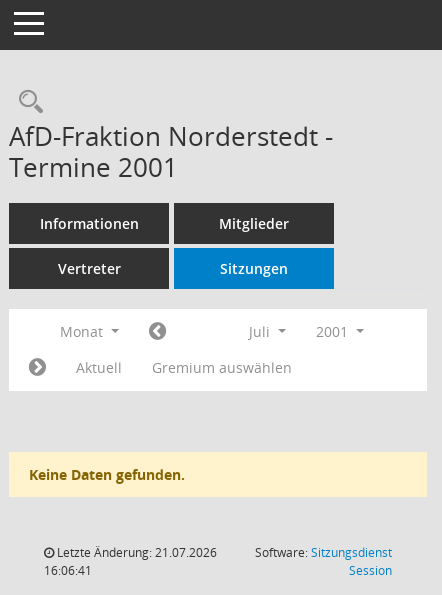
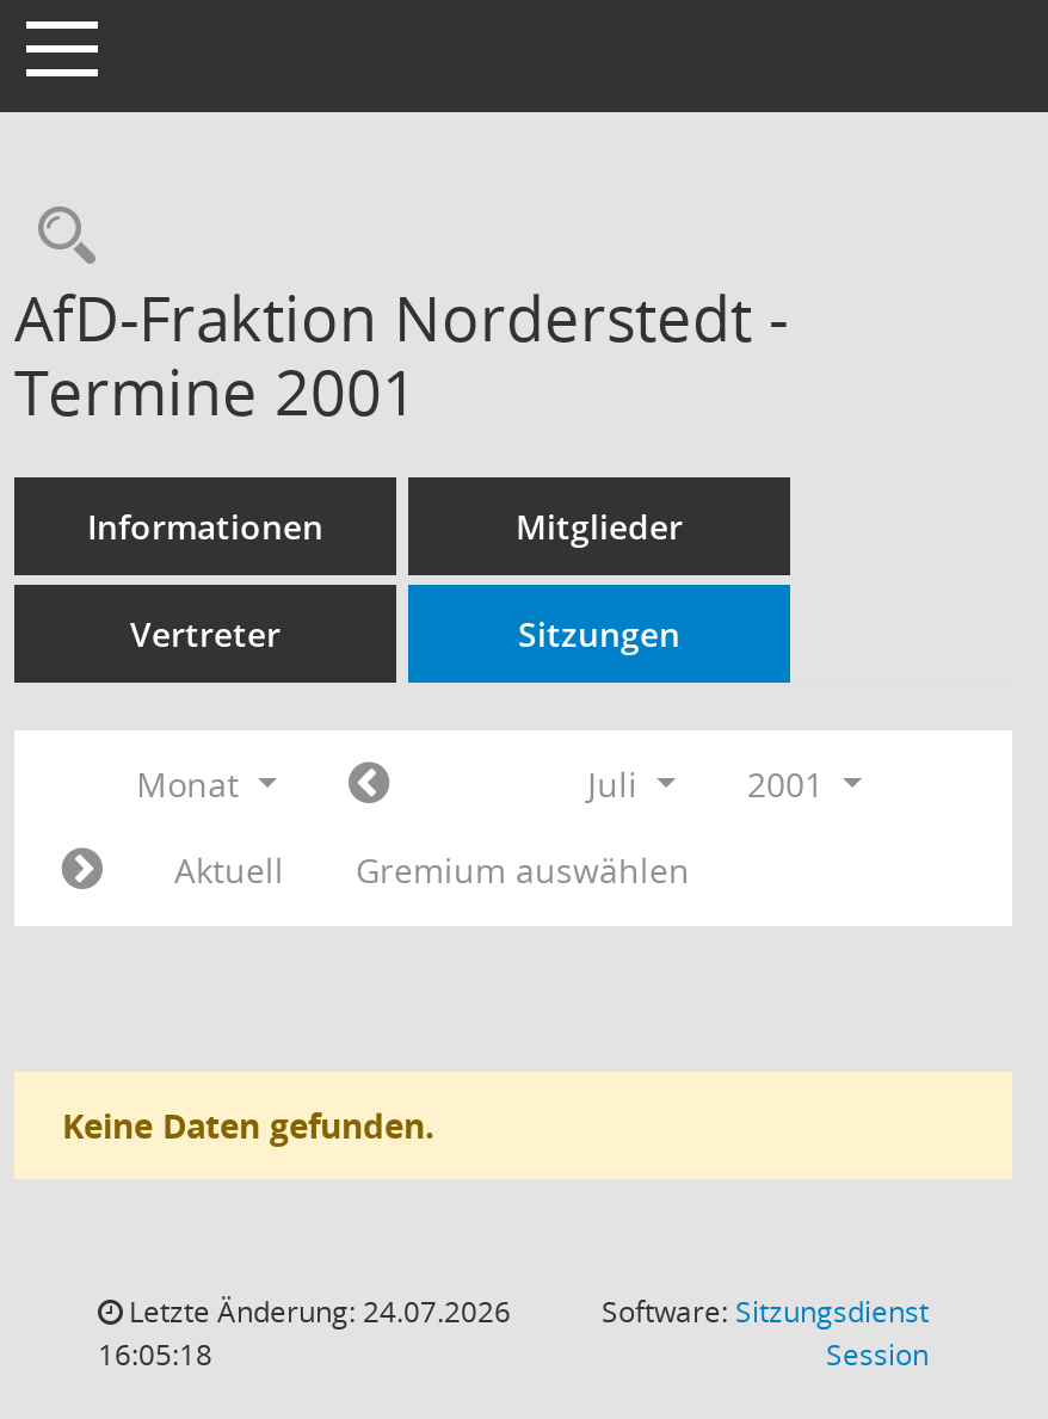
- Letzte Änderung: 21.07.2026
+ Letzte Änderung: 24.07.2026

- 16:06:41
+ 16:05:18
